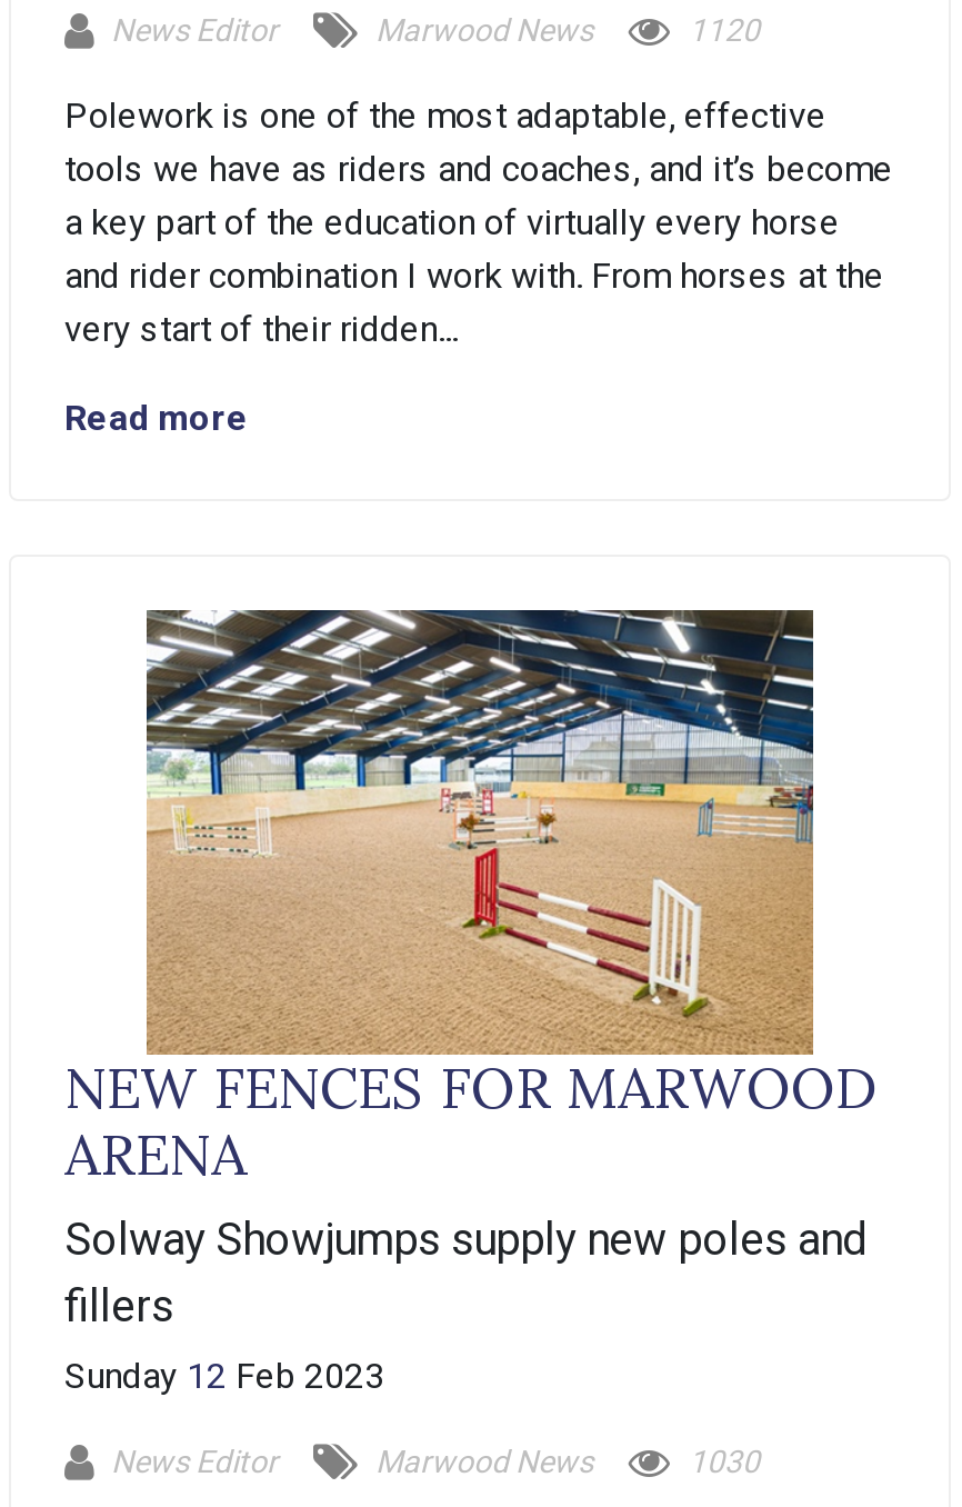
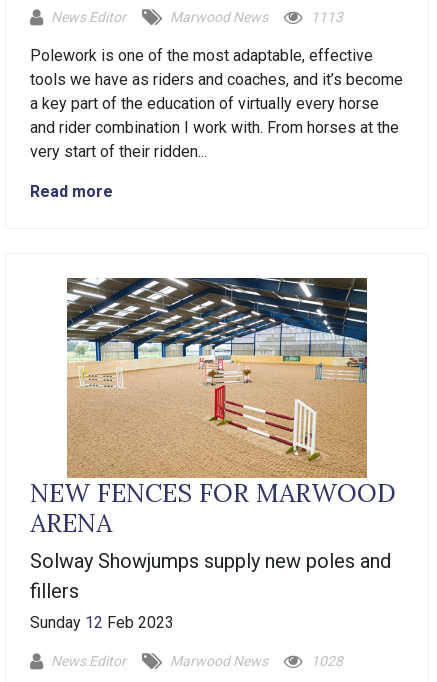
- 1120
+ 1113

- 1030
+ 1028
